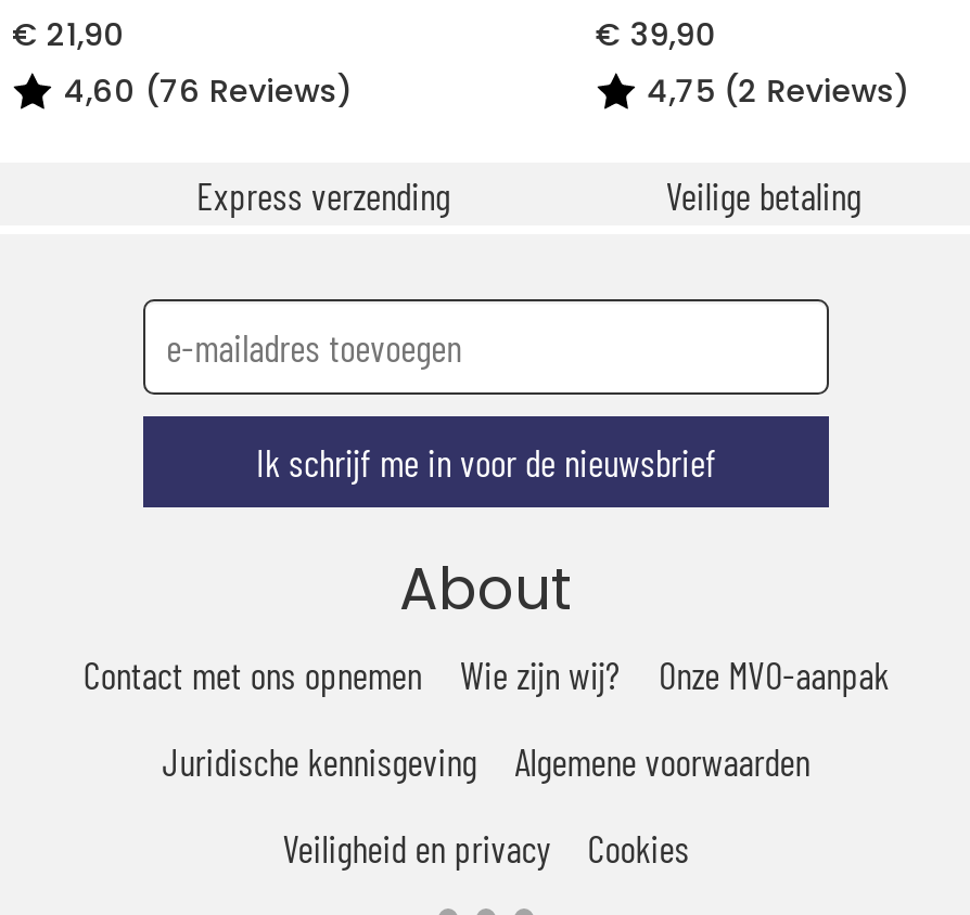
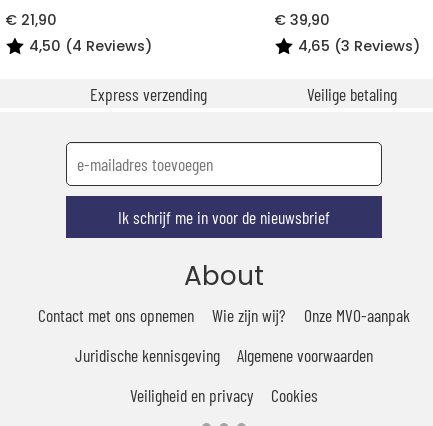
- 4,60 (76 Reviews)
+ 4,50 (4 Reviews)

- 4,75 (2 Reviews)
+ 4,65 (3 Reviews)
